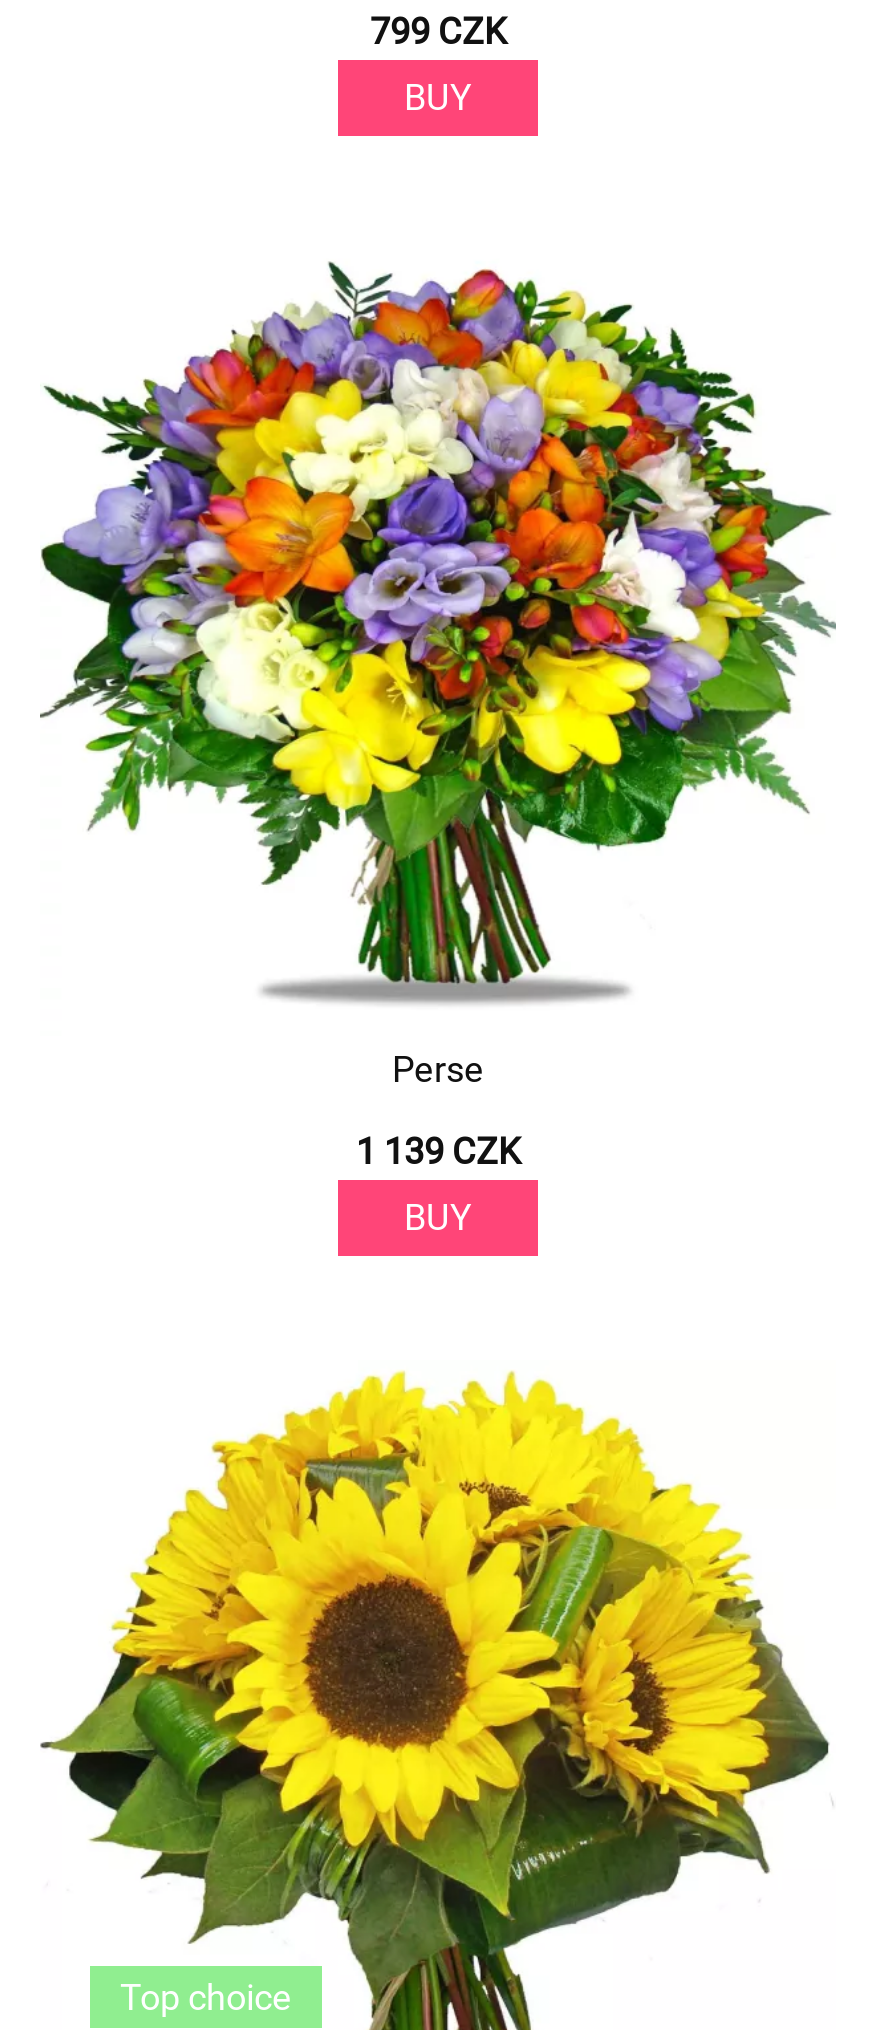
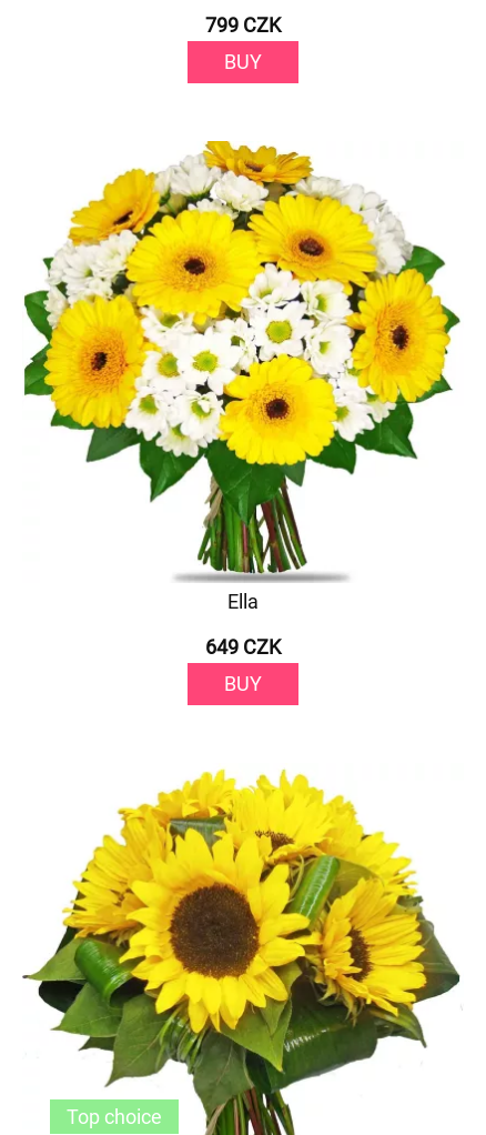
- [image]
- Perse
+ [image]
+ Ella

- 1 139 CZK
+ 649 CZK
